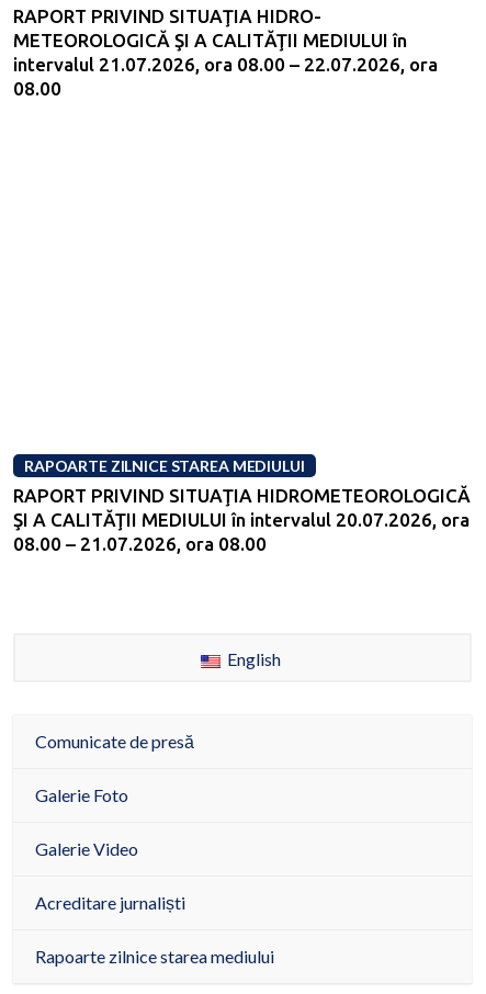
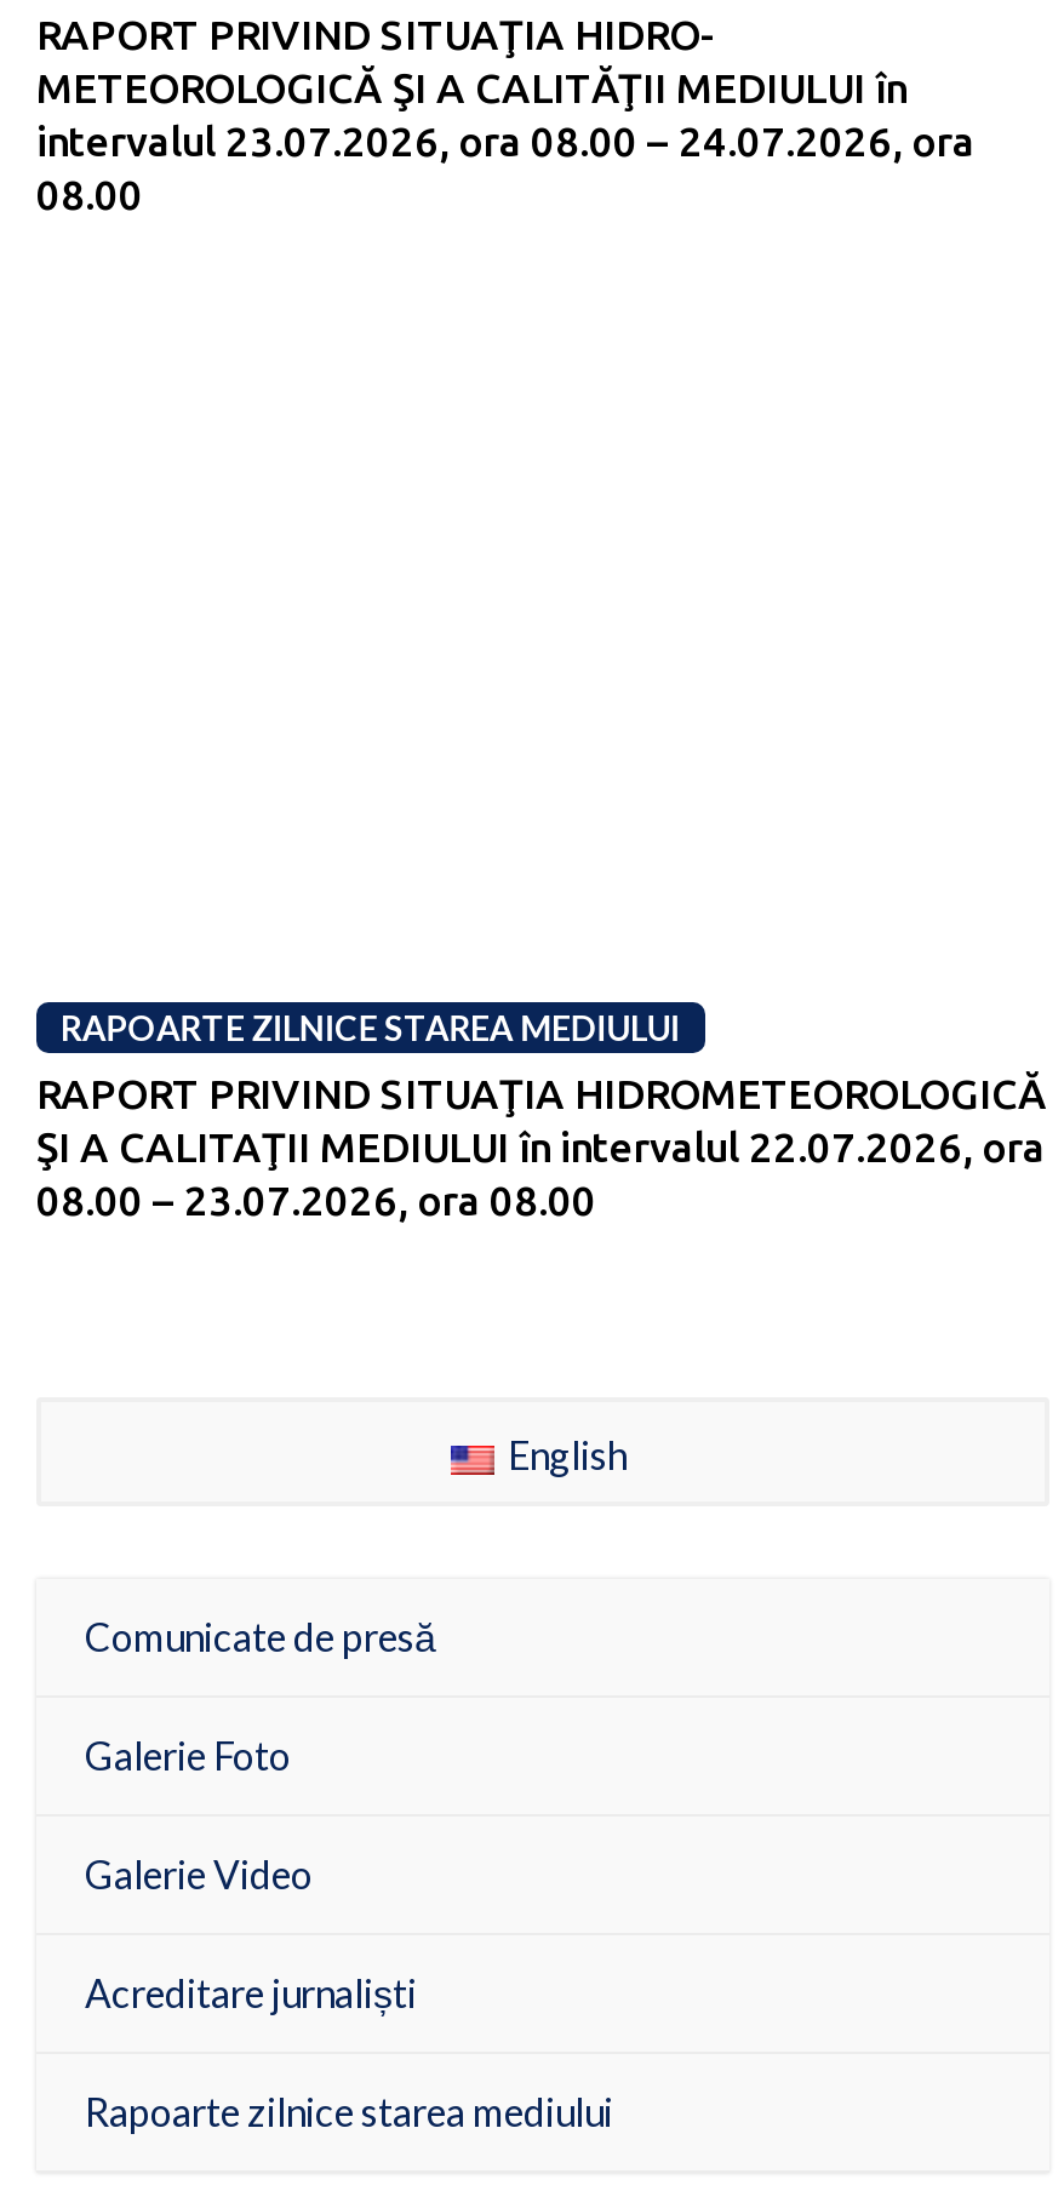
- intervalul 21.07.2026, ora 08.00 – 22.07.2026, ora
+ intervalul 23.07.2026, ora 08.00 – 24.07.2026, ora

- ŞI A CALITĂŢII MEDIULUI în intervalul 20.07.2026, ora
+ ŞI A CALITAŢII MEDIULUI în intervalul 22.07.2026, ora

- 08.00 – 21.07.2026, ora 08.00
+ 08.00 – 23.07.2026, ora 08.00
